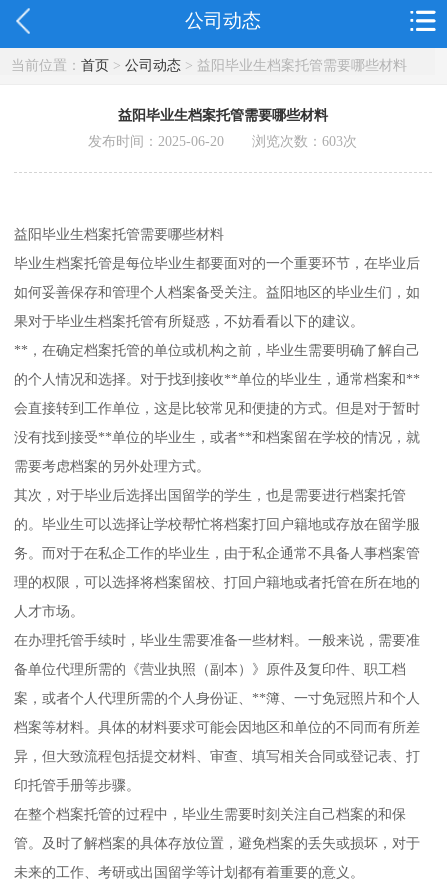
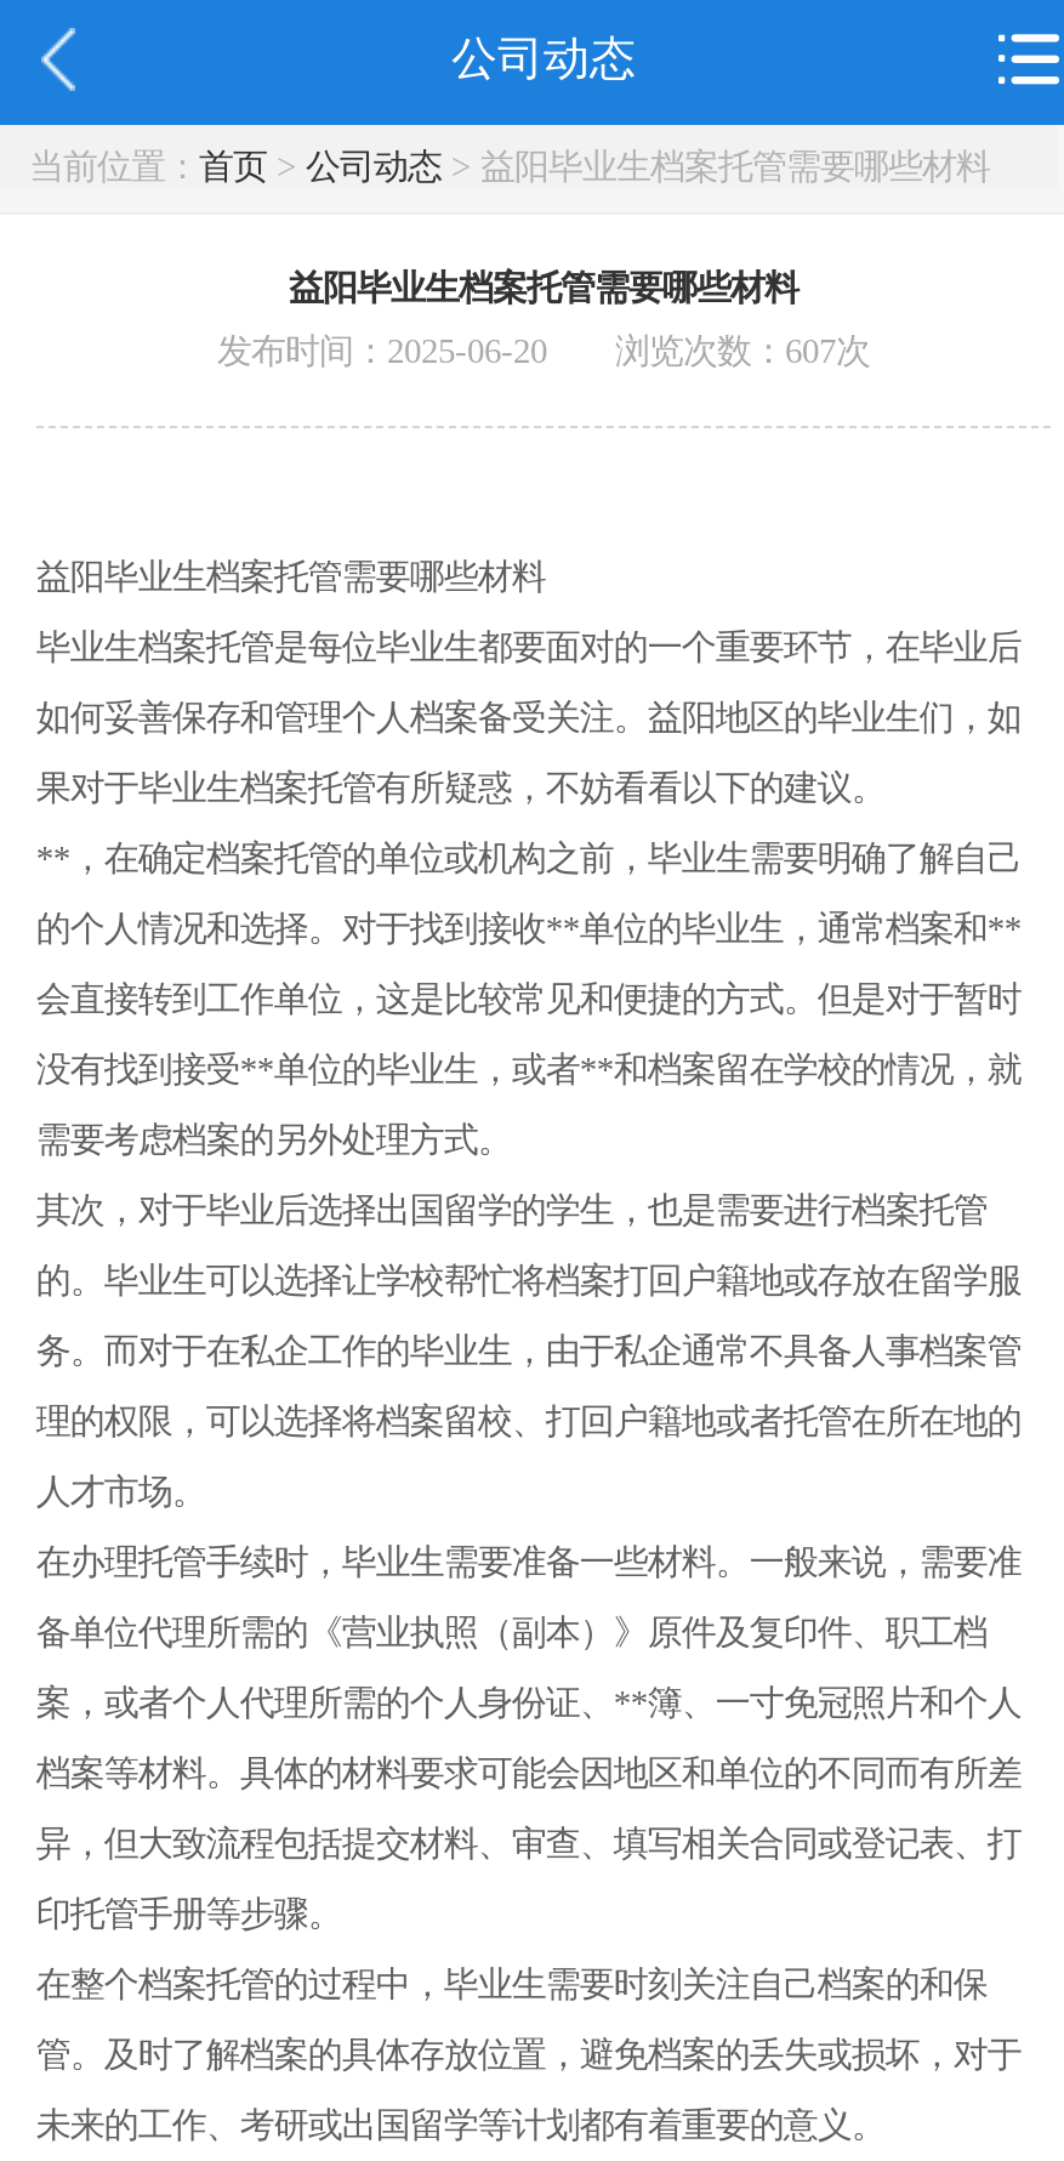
- 发布时间：2025-06-20 浏览次数：603次
+ 发布时间：2025-06-20 浏览次数：607次
